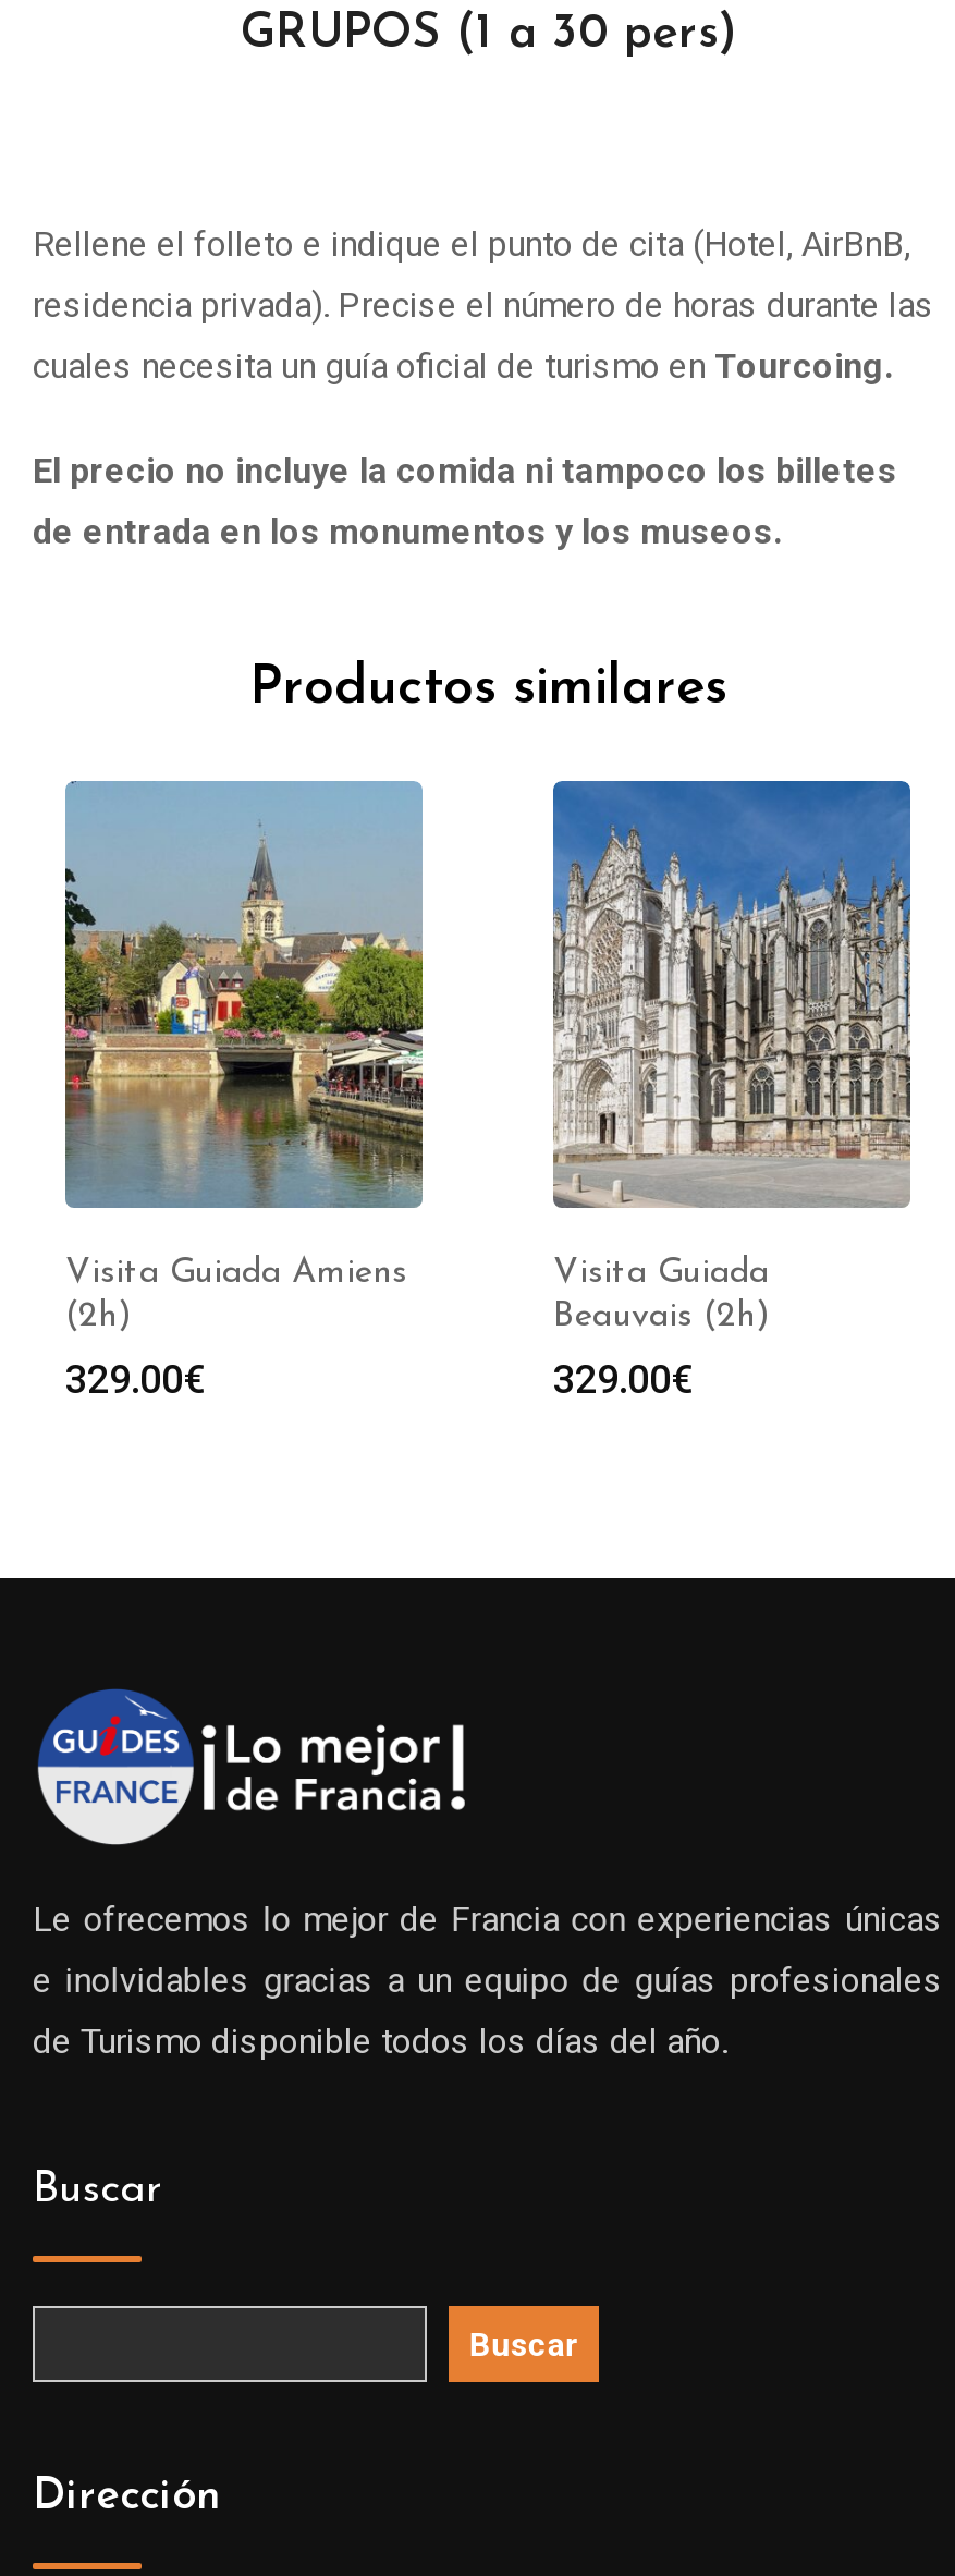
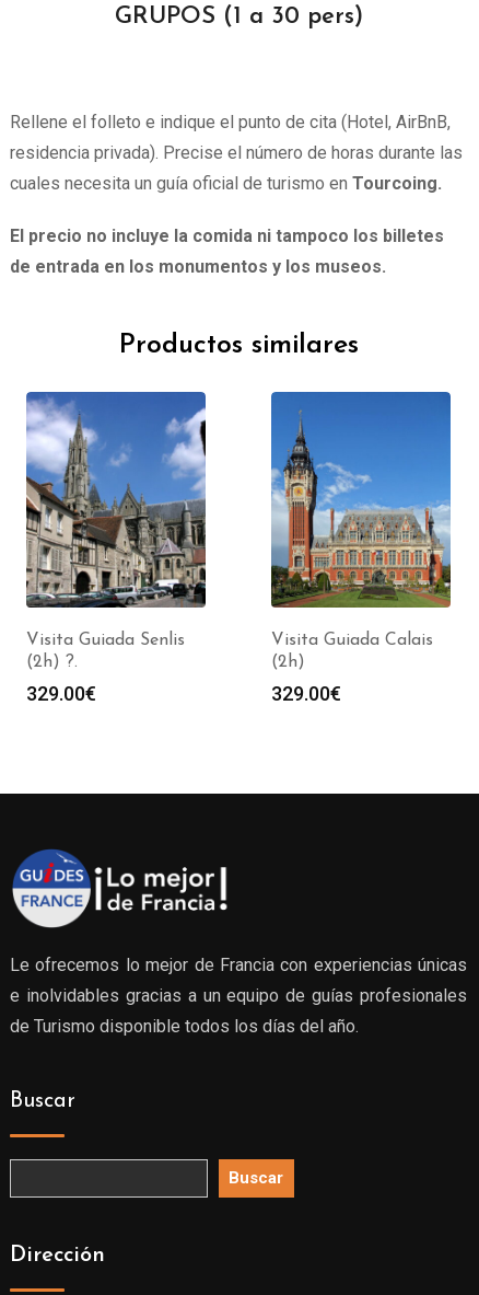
- [image]
- Visita Guiada Amiens
- (2h)
+ [image]
+ Visita Guiada Senlis
+ (2h) ?.

- [image]
- Visita Guiada
- Beauvais (2h)
+ [image]
+ Visita Guiada Calais
+ (2h)
